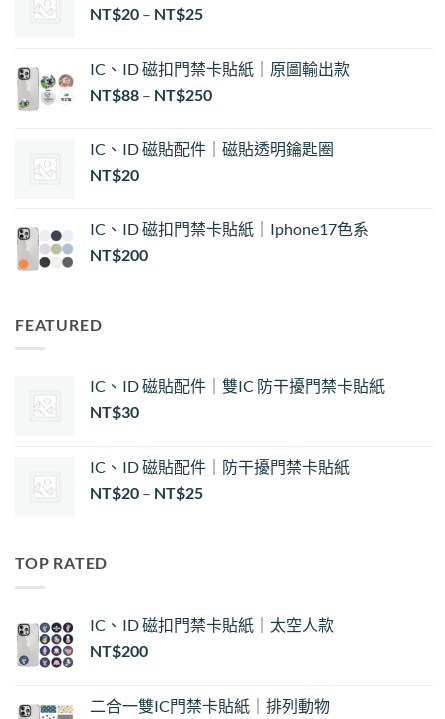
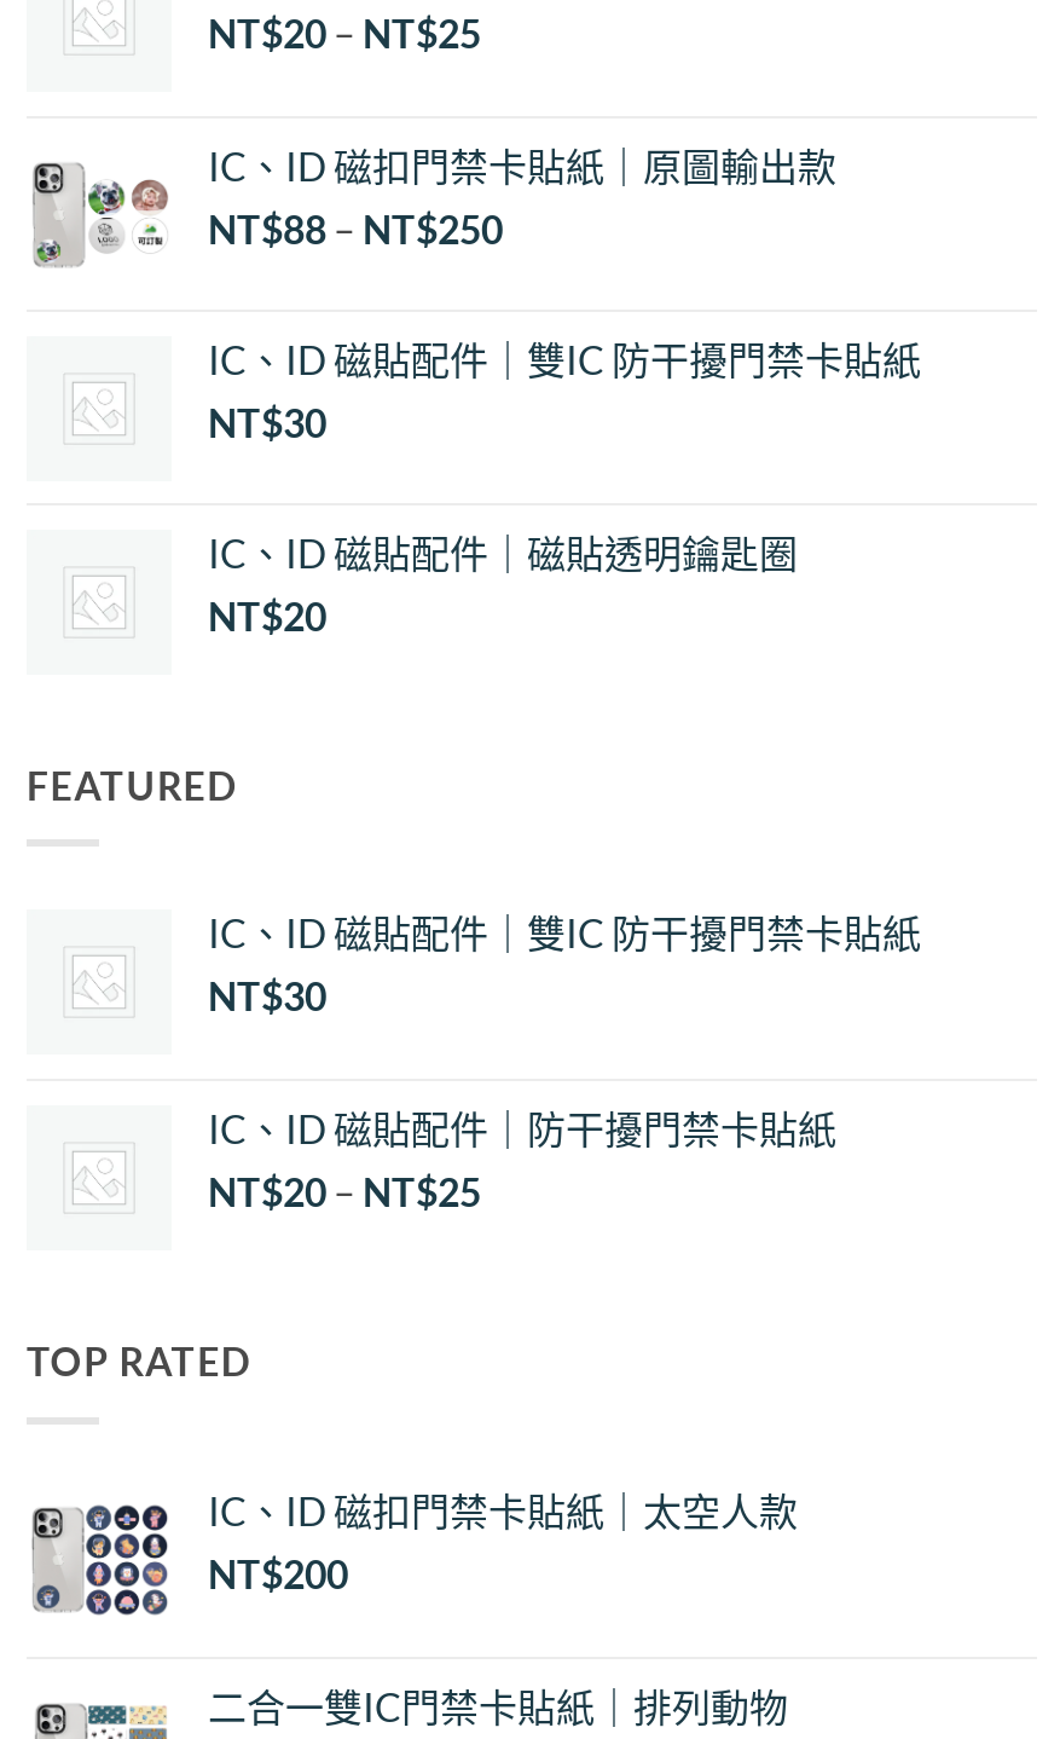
moved down: IC、ID 磁貼配件｜磁貼透明鑰匙圈 | NT$20

+ IC、ID 磁貼配件｜雙IC 防干擾門禁卡貼紙
+ NT$30

- [image]
- IC、ID 磁扣門禁卡貼紙｜Iphone17色系
- NT$200
